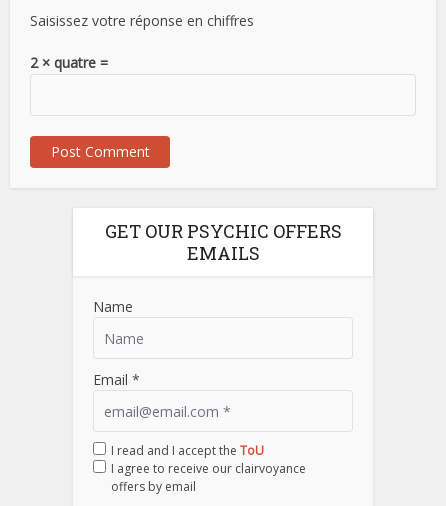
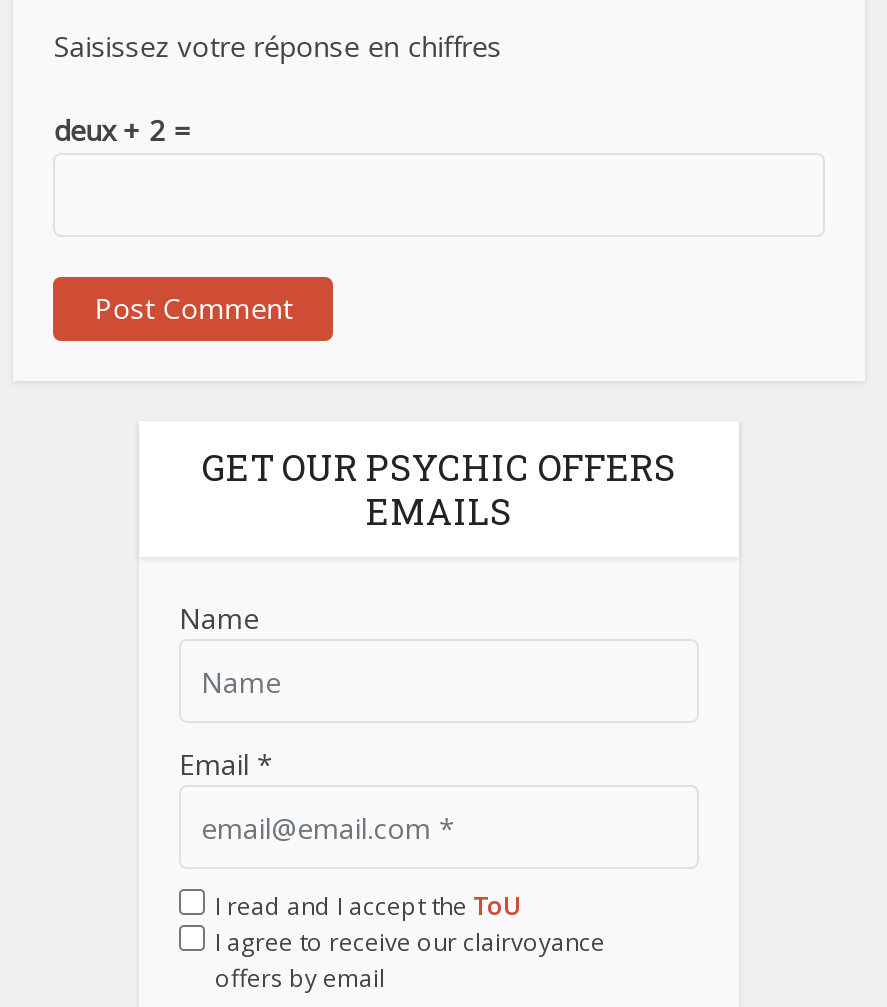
- 2 × quatre =
+ deux + 2 =
